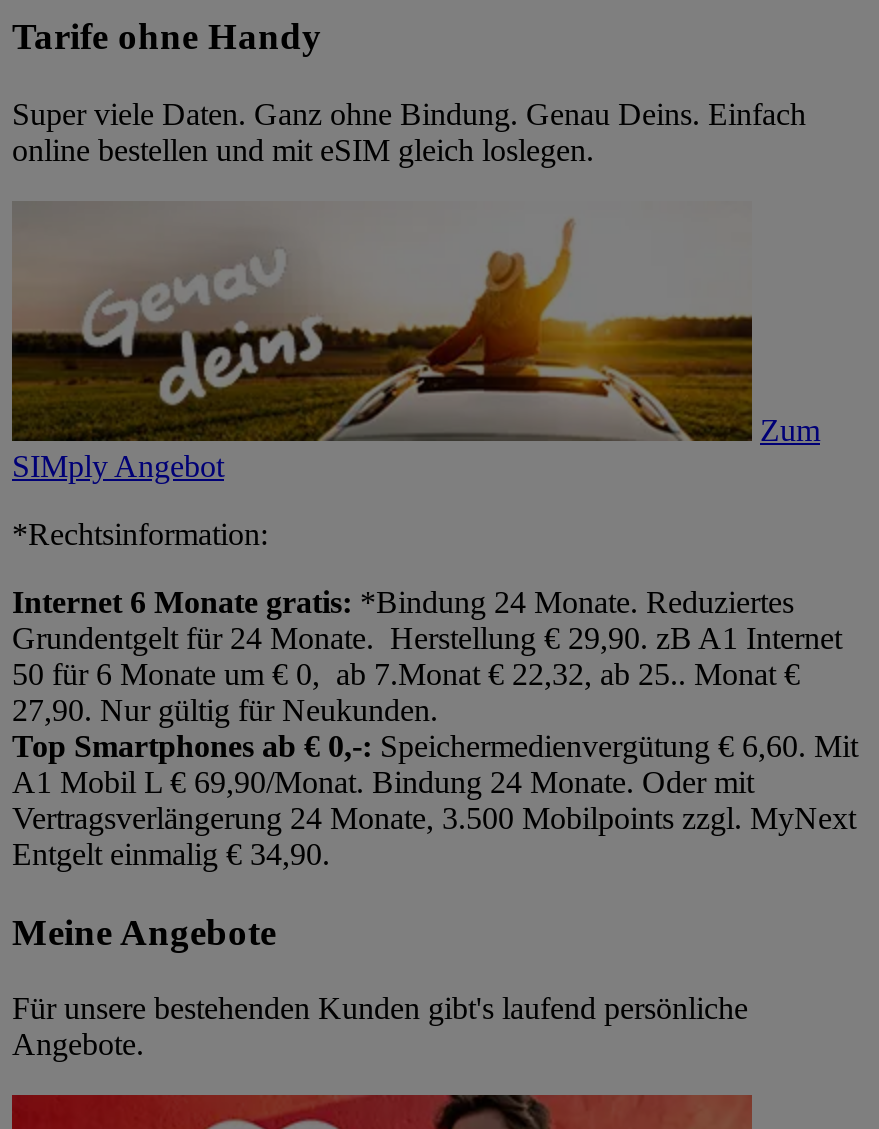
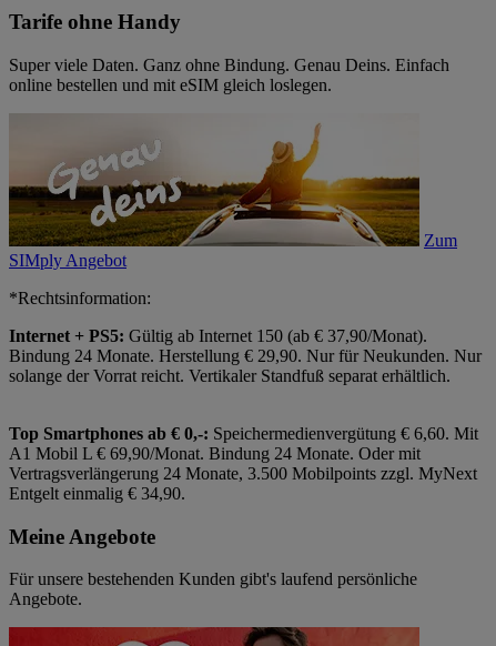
- Internet 6 Monate gratis: *Bindung 24 Monate. Reduziertes
- Grundentgelt für 24 Monate. Herstellung € 29,90. zB A1 Internet
- 50 für 6 Monate um € 0, ab 7.Monat € 22,32, ab 25.. Monat €
- 27,90. Nur gültig für Neukunden.
+ Internet + PS5: Gültig ab Internet 150 (ab € 37,90/Monat).
+ Bindung 24 Monate. Herstellung € 29,90. Nur für Neukunden. Nur
+ solange der Vorrat reicht. Vertikaler Standfuß separat erhältlich.
